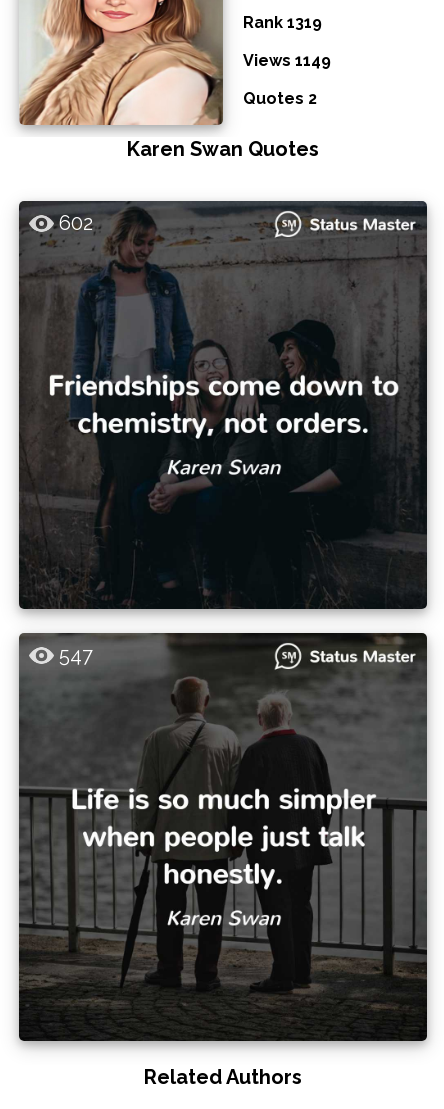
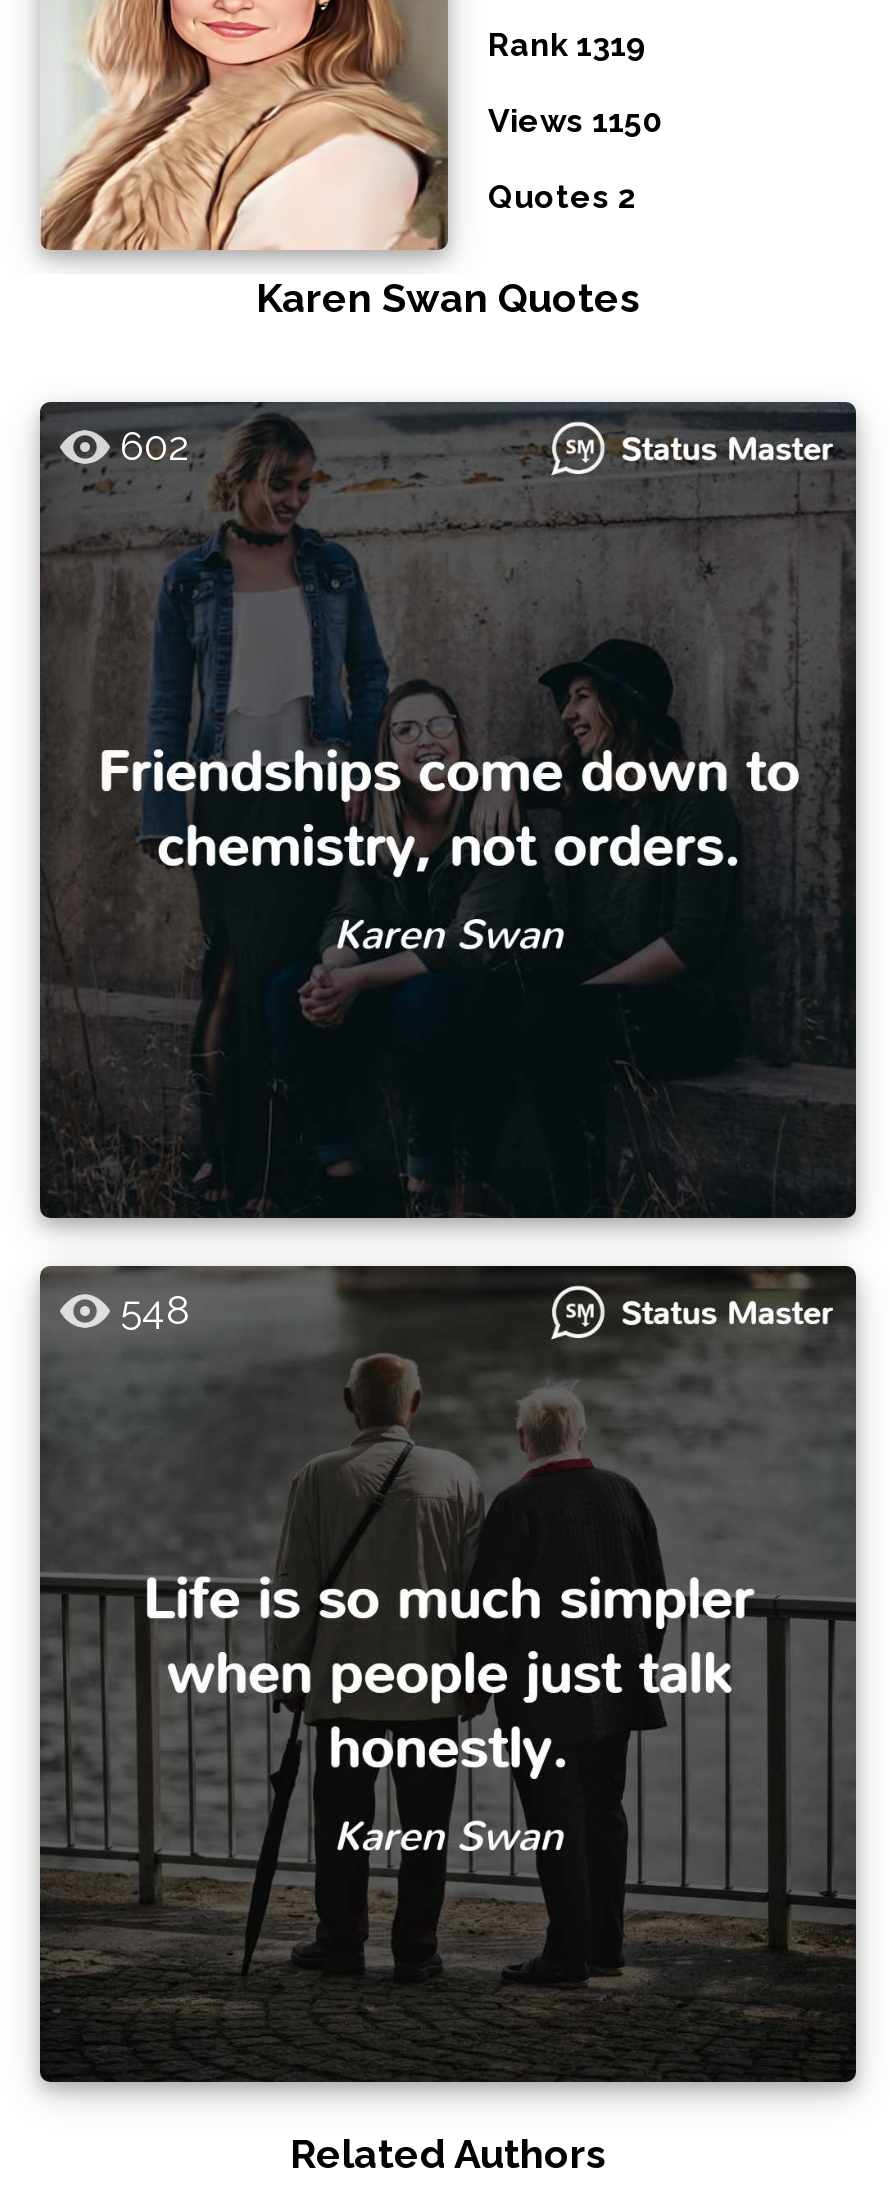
- Views 1149
+ Views 1150

- 547
+ 548
